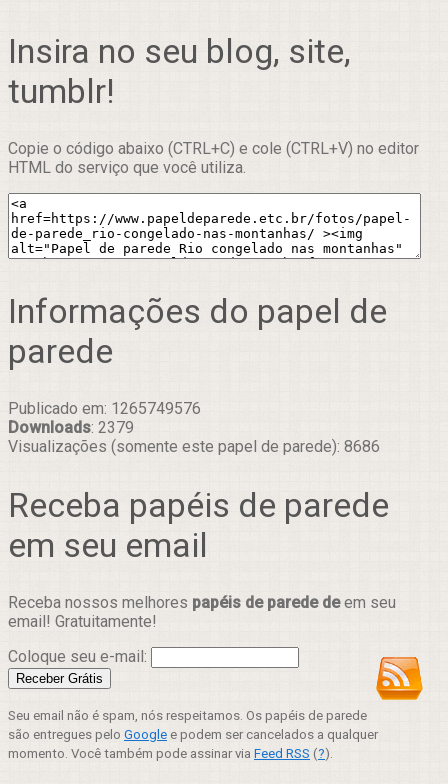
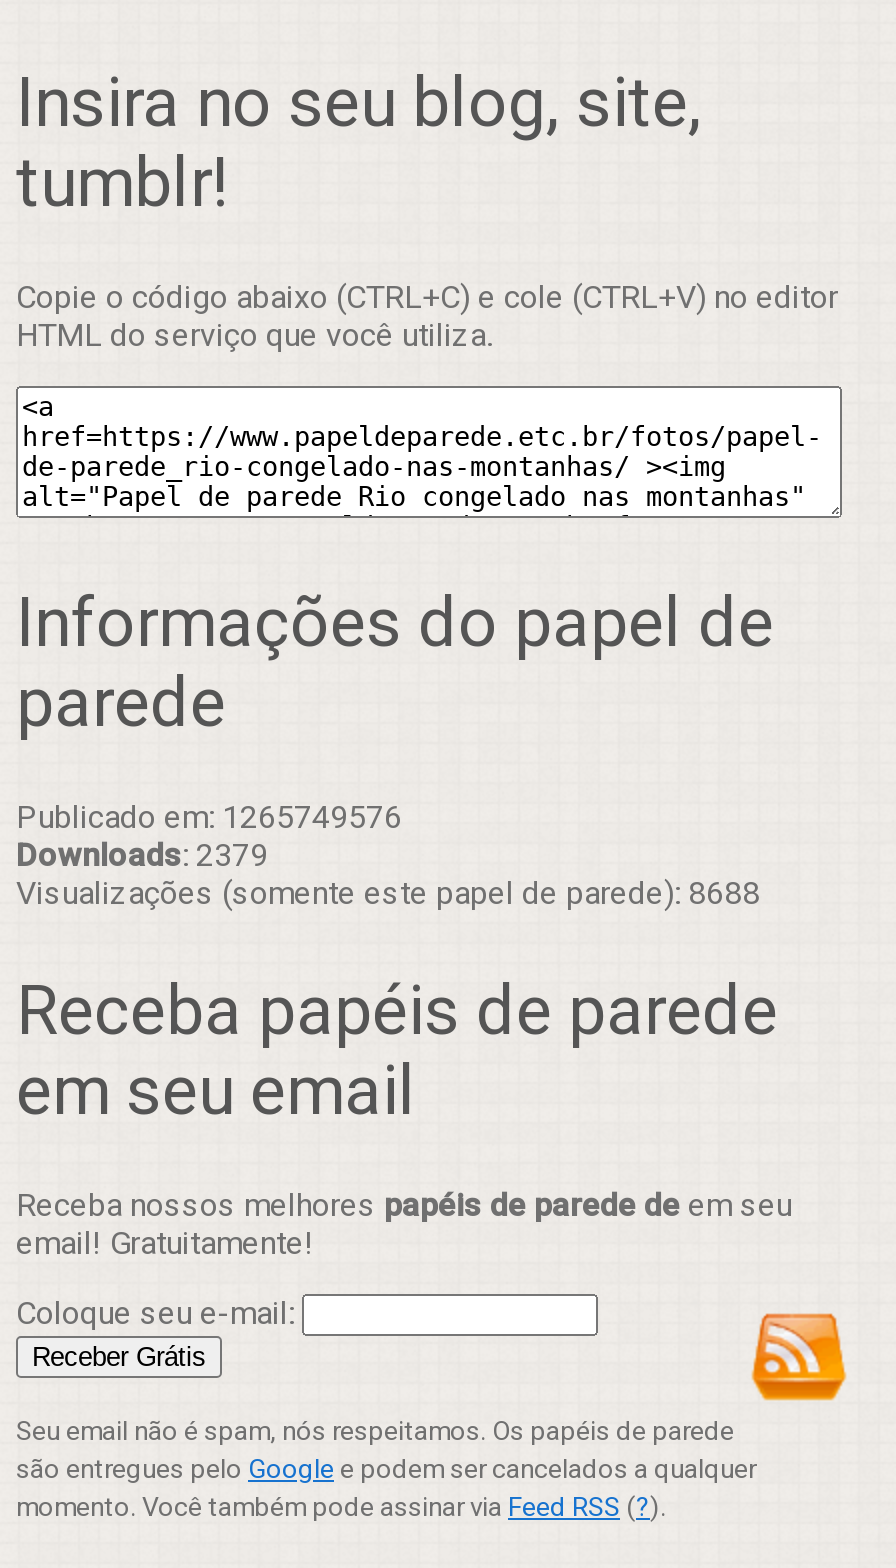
- Visualizações (somente este papel de parede): 8686
+ Visualizações (somente este papel de parede): 8688
